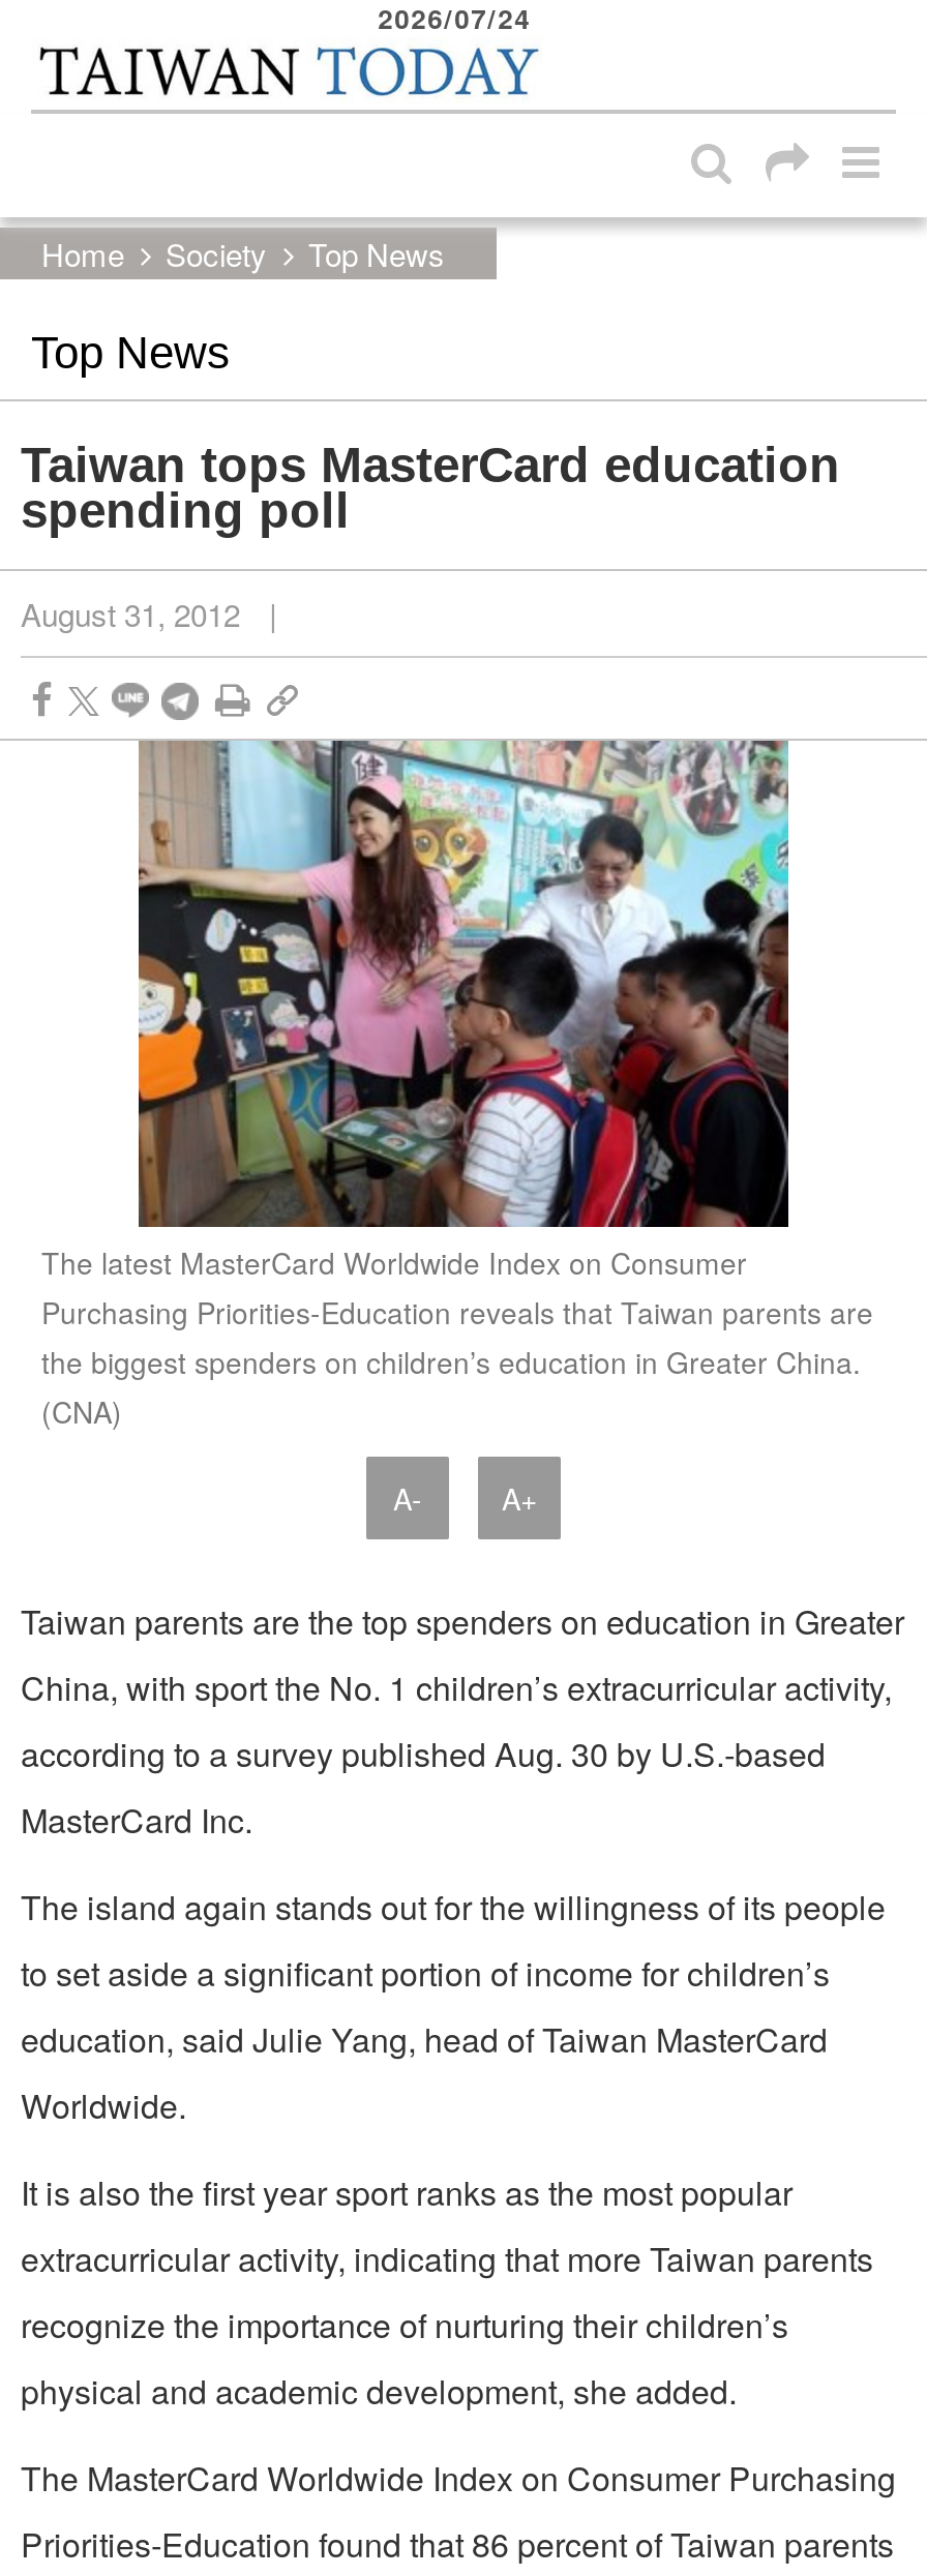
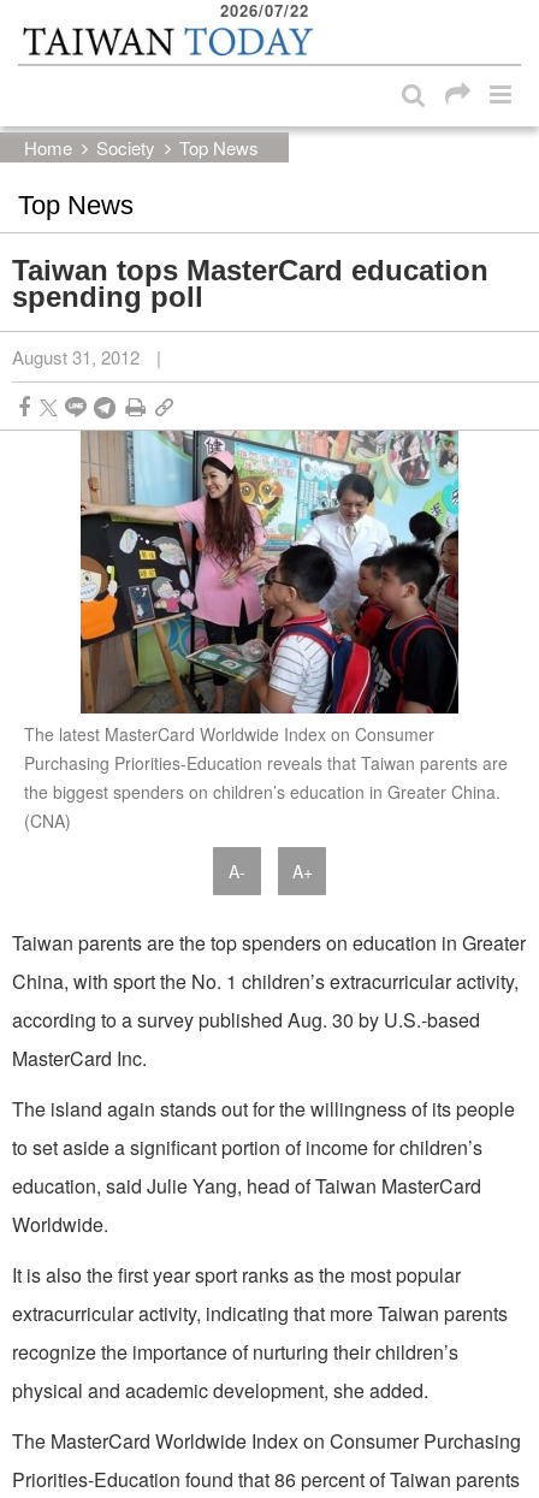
- 2026/07/24
+ 2026/07/22
